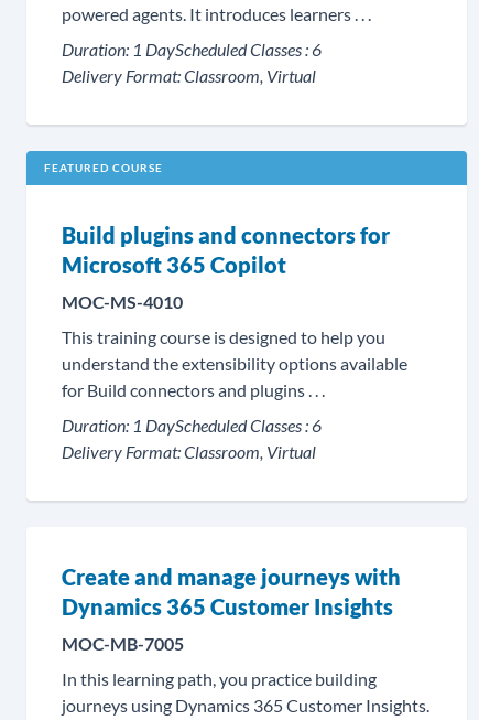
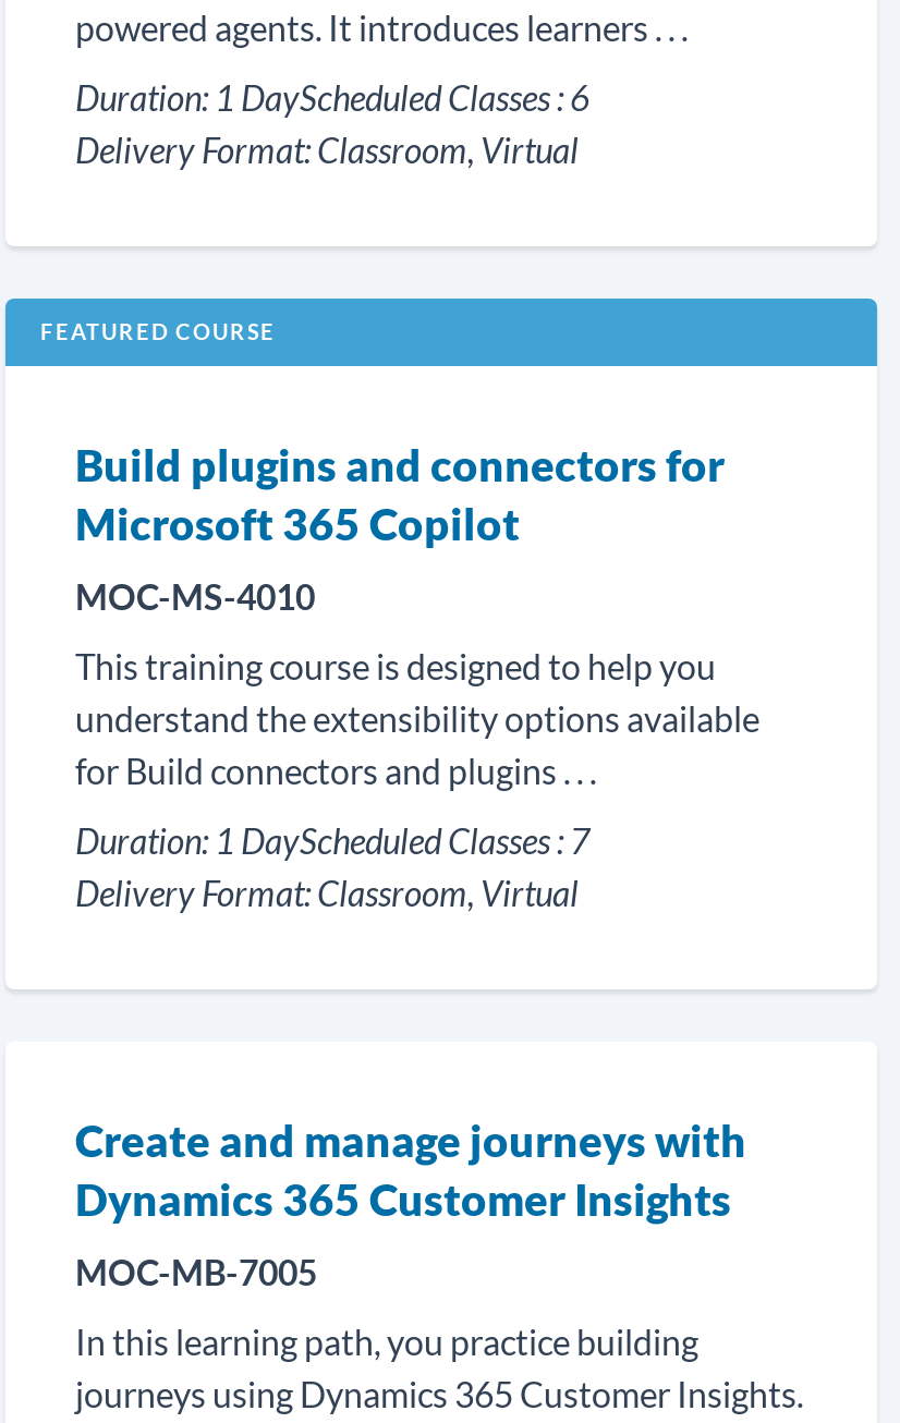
- Duration: 1 DayScheduled Classes : 6
+ Duration: 1 DayScheduled Classes : 7
